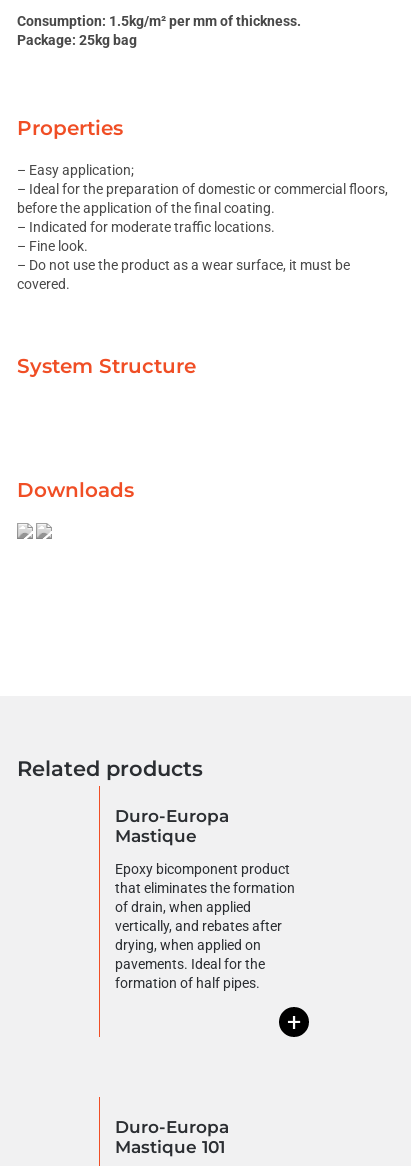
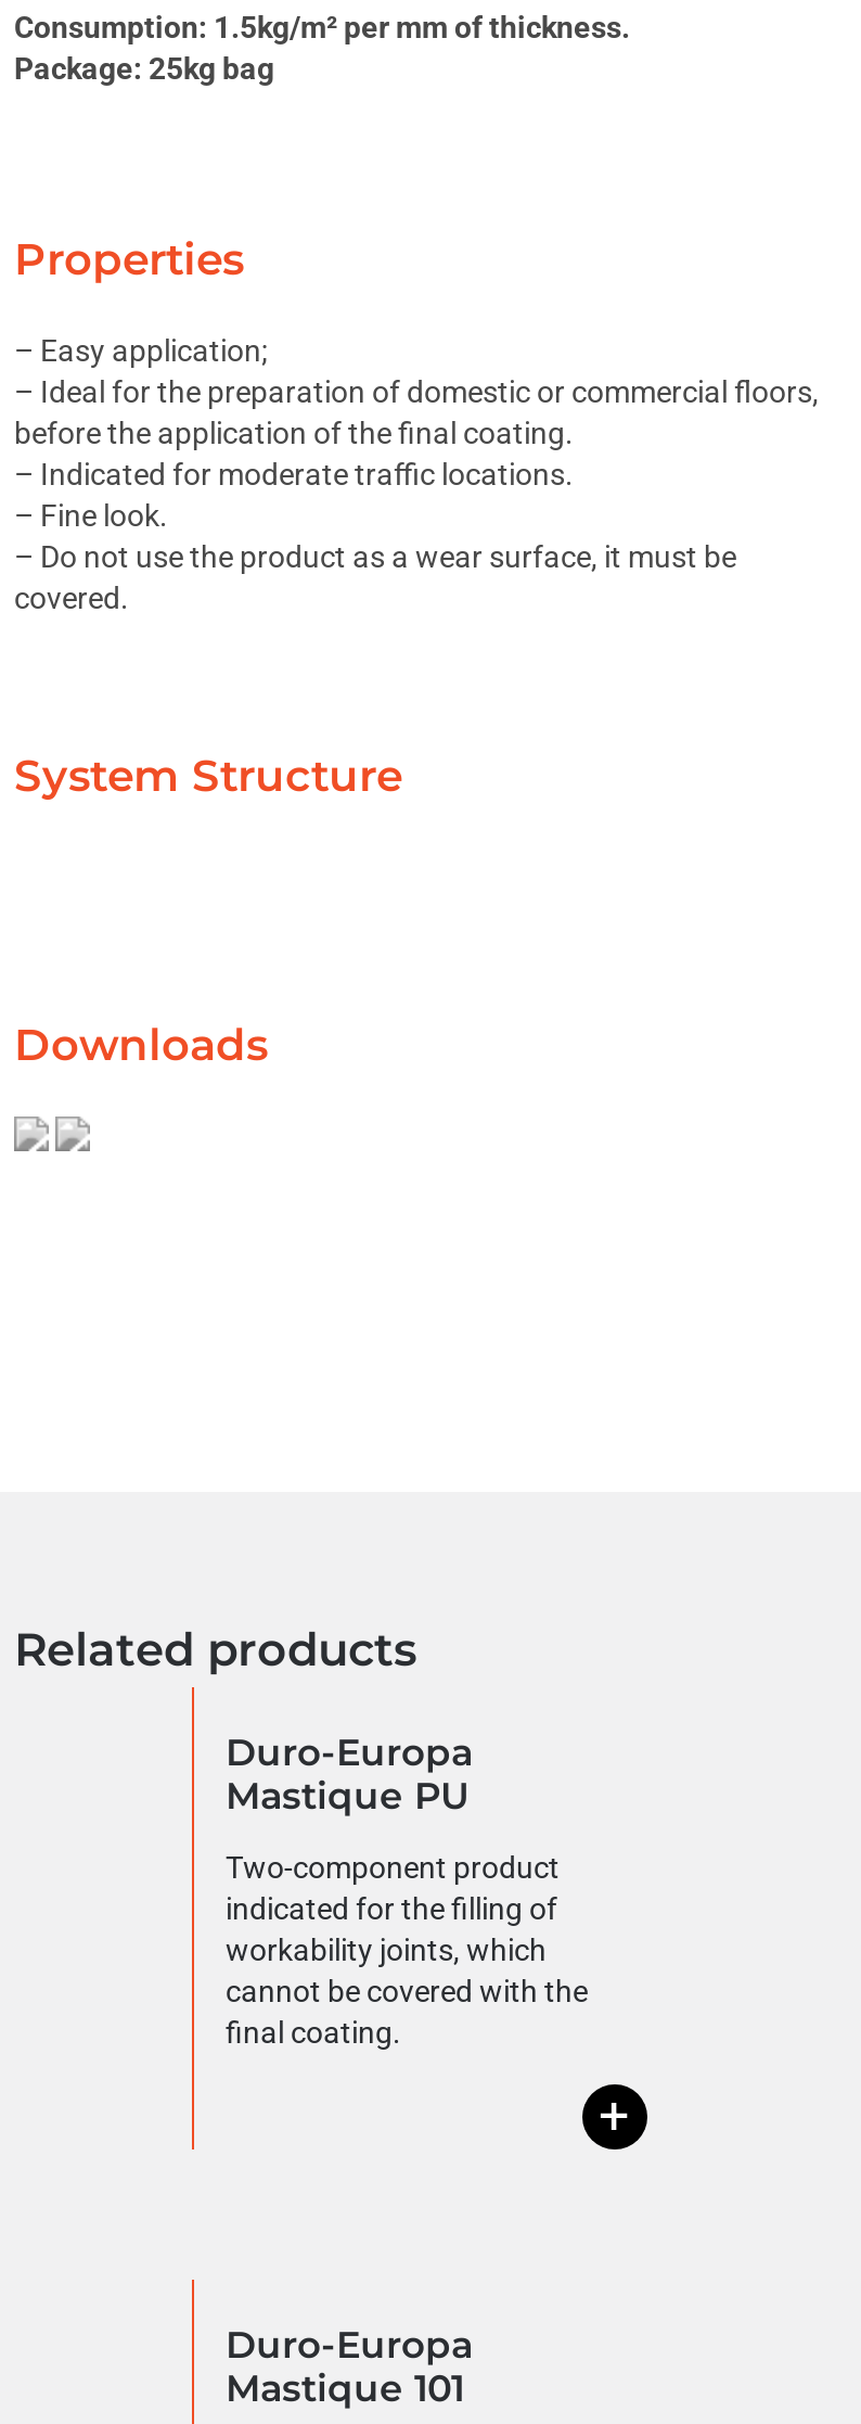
- Mastique
+ Mastique PU

- Epoxy bicomponent product
- that eliminates the formation
- of drain, when applied
- vertically, and rebates after
- drying, when applied on
- pavements. Ideal for the
- formation of half pipes.
+ Two-component product
+ indicated for the filling of
+ workability joints, which
+ cannot be covered with the
+ final coating.
